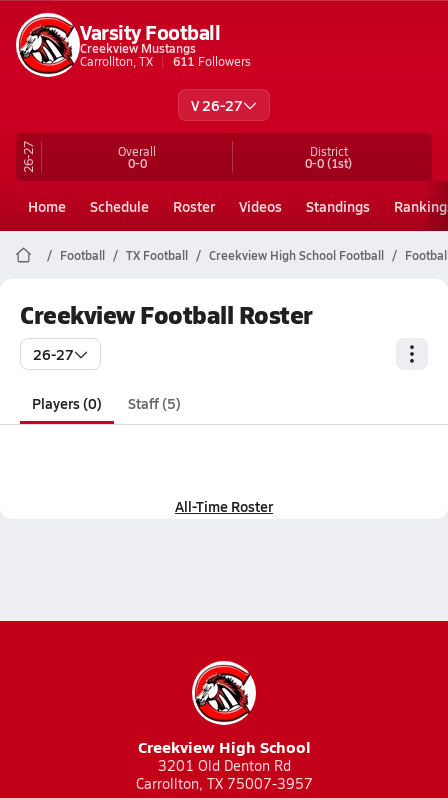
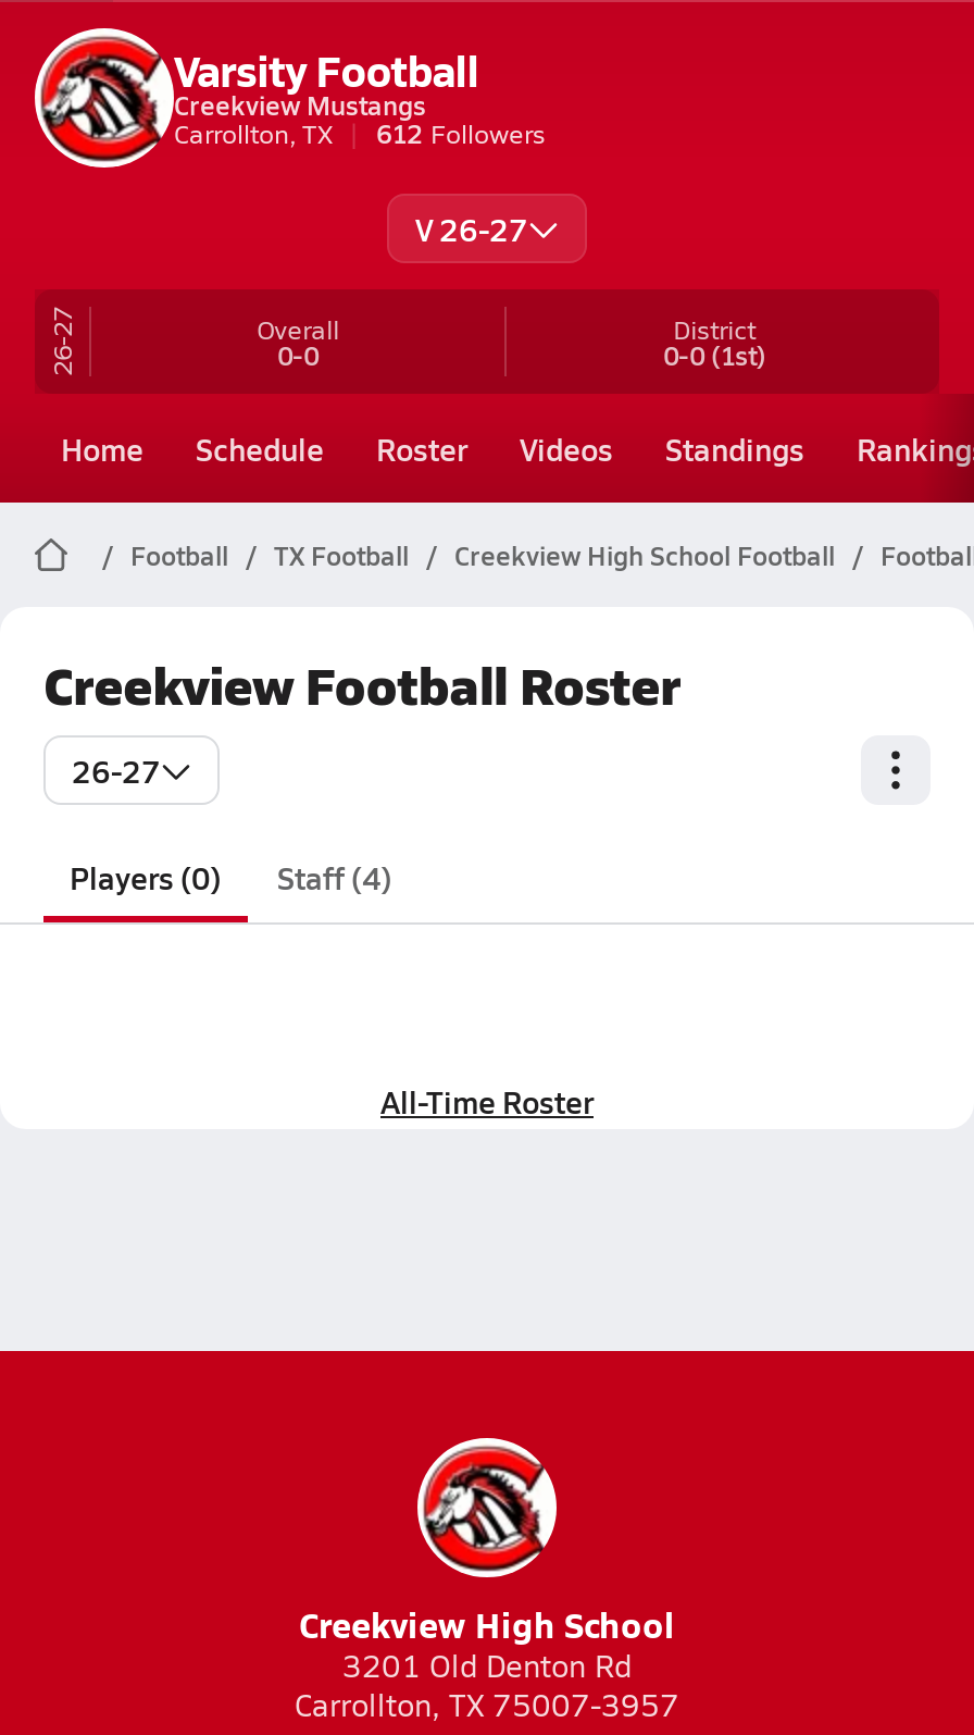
- Carrollton, TX 611 Followers
+ Carrollton, TX 612 Followers

- Players (0) Staff (5)
+ Players (0) Staff (4)
